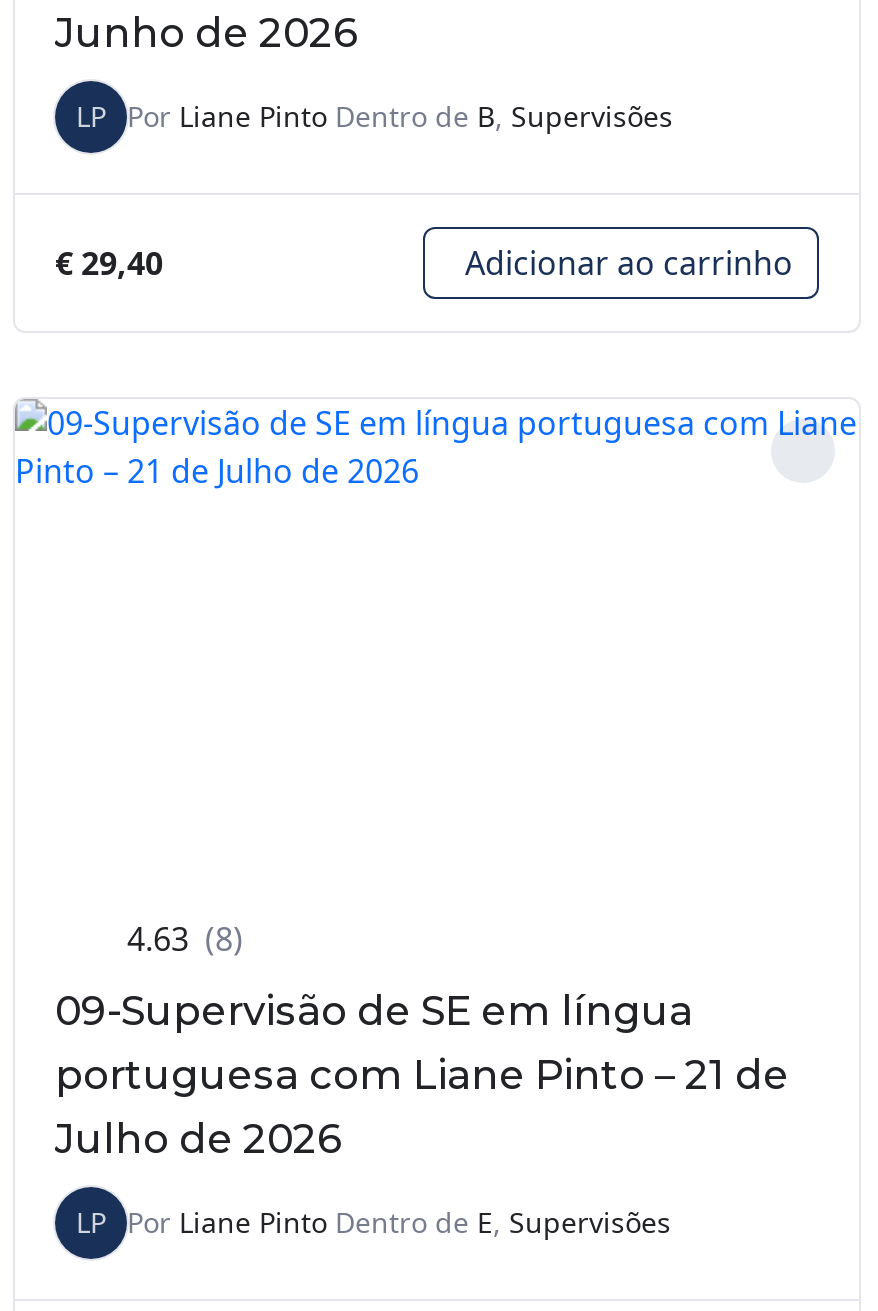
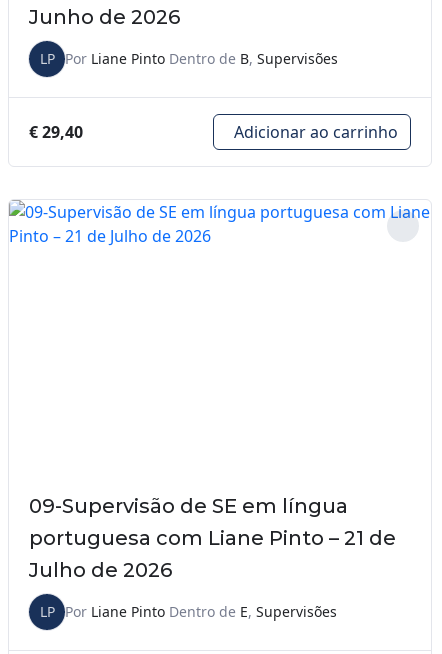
- 4.63 (8)
